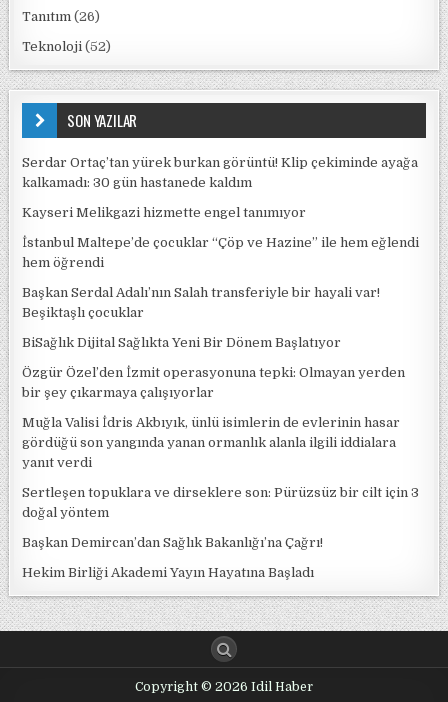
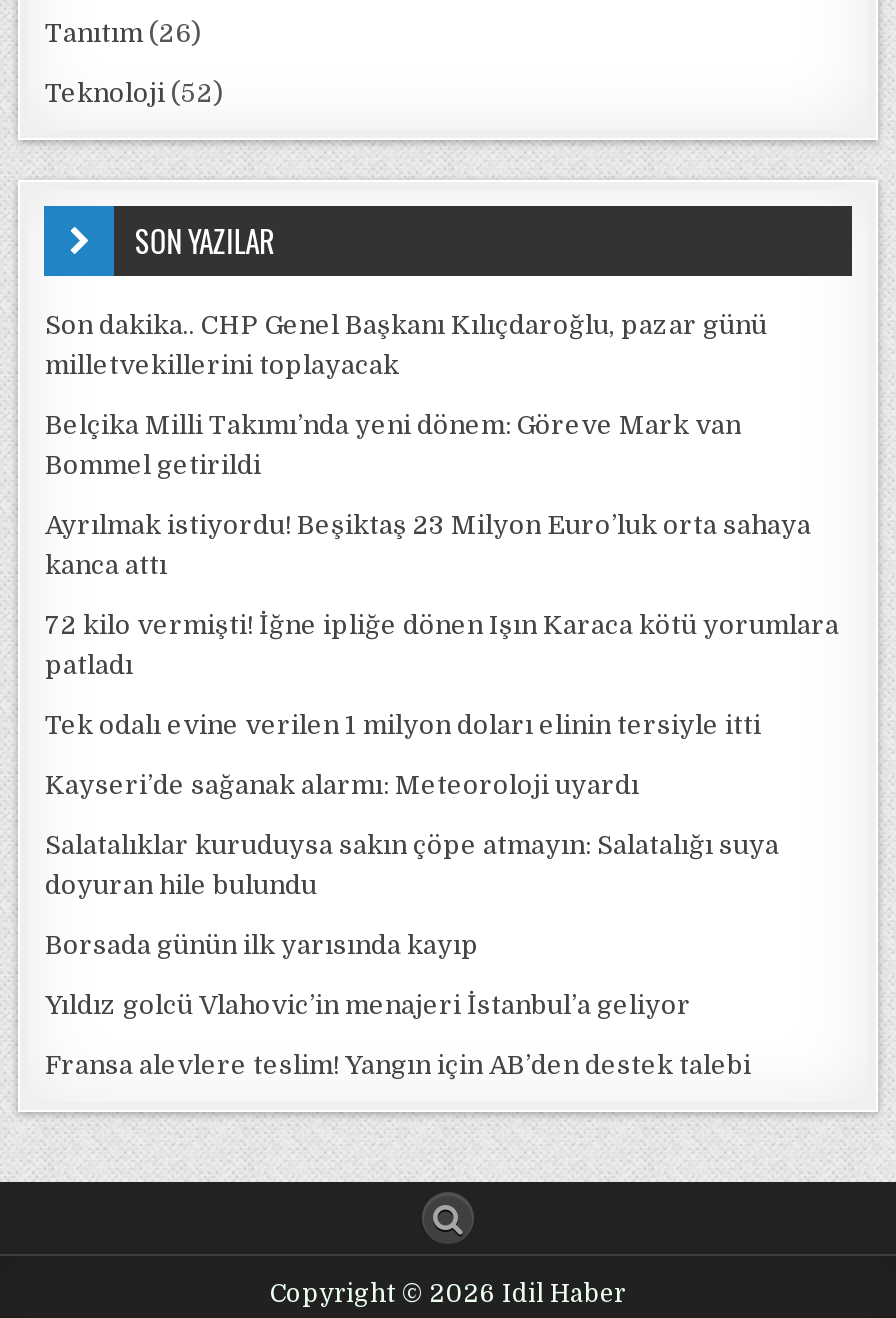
- Serdar Ortaç’tan yürek burkan görüntü! Klip çekiminde ayağa
- kalkamadı: 30 gün hastanede kaldım
+ Son dakika.. CHP Genel Başkanı Kılıçdaroğlu, pazar günü
+ milletvekillerini toplayacak

- Kayseri Melikgazi hizmette engel tanımıyor
+ Belçika Milli Takımı’nda yeni dönem: Göreve Mark van
+ Bommel getirildi

- İstanbul Maltepe’de çocuklar “Çöp ve Hazine” ile hem eğlendi
- hem öğrendi
+ Ayrılmak istiyordu! Beşiktaş 23 Milyon Euro’luk orta sahaya
+ kanca attı

- Başkan Serdal Adalı’nın Salah transferiyle bir hayali var!
- Beşiktaşlı çocuklar
+ 72 kilo vermişti! İğne ipliğe dönen Işın Karaca kötü yorumlara
+ patladı

- BiSağlık Dijital Sağlıkta Yeni Bir Dönem Başlatıyor
+ Tek odalı evine verilen 1 milyon doları elinin tersiyle itti

- Özgür Özel’den İzmit operasyonuna tepki: Olmayan yerden
- bir şey çıkarmaya çalışıyorlar
+ Kayseri’de sağanak alarmı: Meteoroloji uyardı

- Muğla Valisi İdris Akbıyık, ünlü isimlerin de evlerinin hasar
- gördüğü son yangında yanan ormanlık alanla ilgili iddialara
- yanıt verdi
+ Salatalıklar kuruduysa sakın çöpe atmayın: Salatalığı suya
+ doyuran hile bulundu

- Sertleşen topuklara ve dirseklere son: Pürüzsüz bir cilt için 3
- doğal yöntem
+ Borsada günün ilk yarısında kayıp

- Başkan Demircan’dan Sağlık Bakanlığı’na Çağrı!
+ Yıldız golcü Vlahovic’in menajeri İstanbul’a geliyor

- Hekim Birliği Akademi Yayın Hayatına Başladı
+ Fransa alevlere teslim! Yangın için AB’den destek talebi
